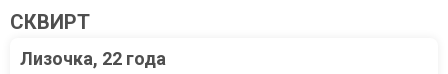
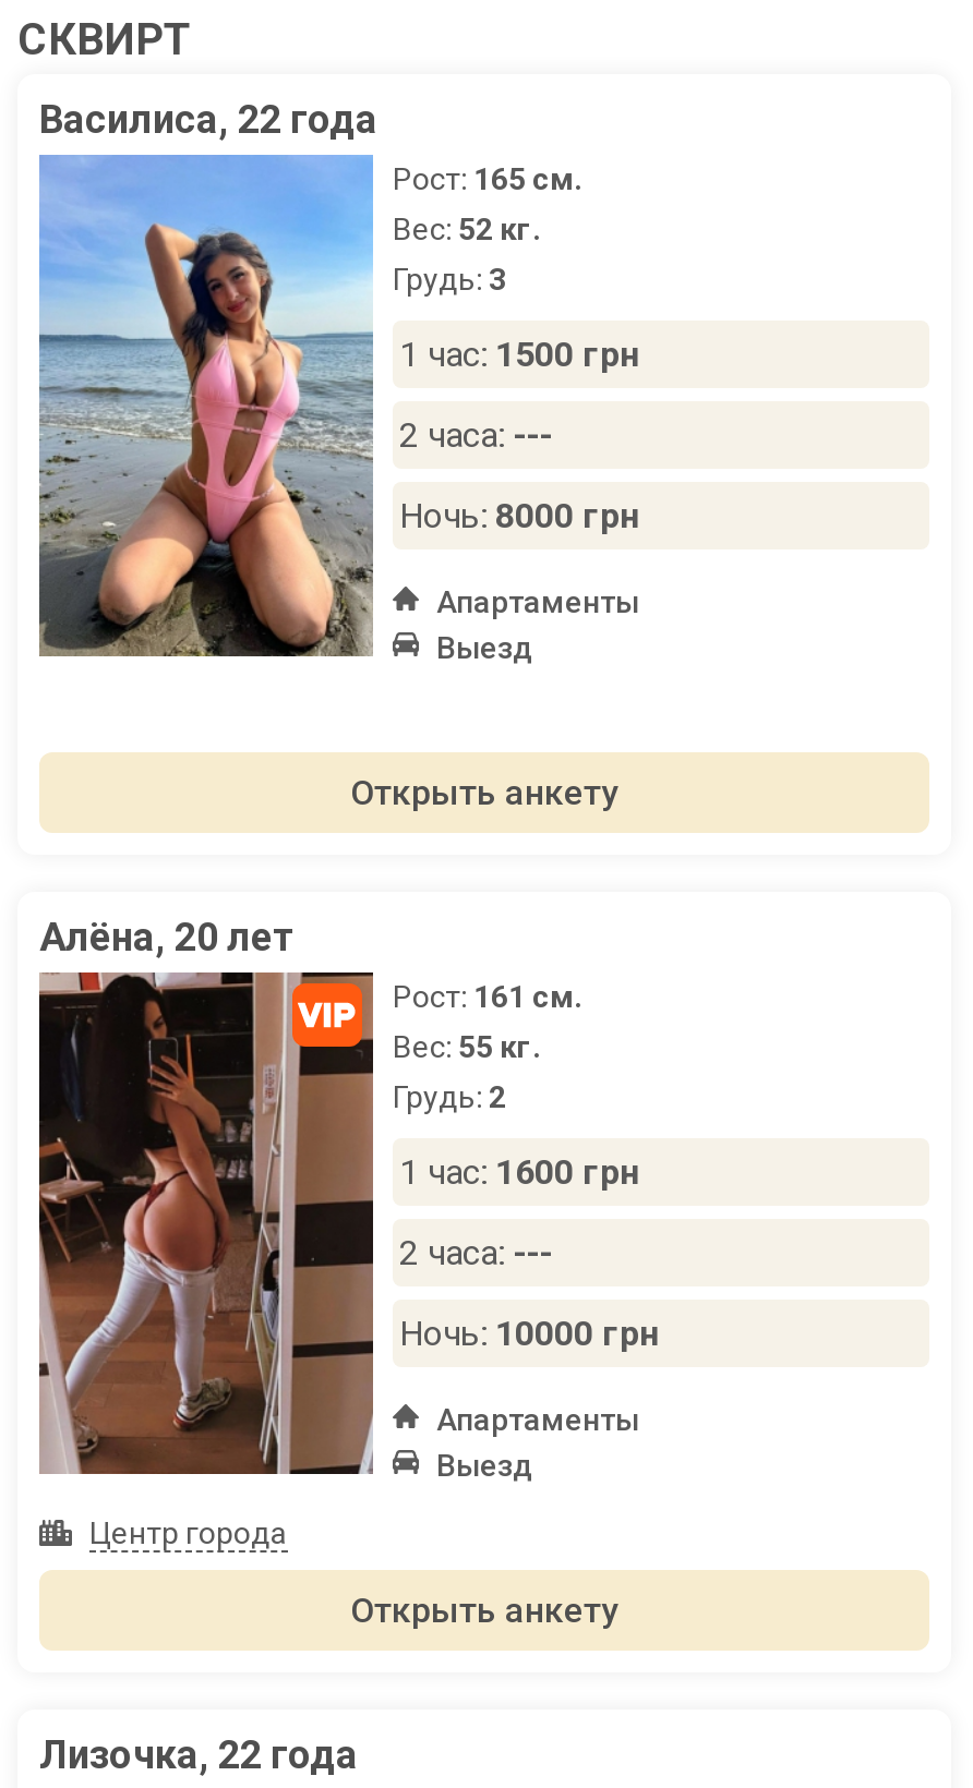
+ [image]
+ Василиса, 22 года
+ Рост: 165 см.
+ Вес: 52 кг.
+ Грудь: 3
+ 1 час: 1500 грн
+ 2 часа: ---
+ Ночь: 8000 грн
+ Апартаменты
+ Выезд

+ [image]
+ Открыть анкету
+ Алёна, 20 лет
+ Рост: 161 см.
+ Вес: 55 кг.
+ Грудь: 2
+ 1 час: 1600 грн
+ 2 часа: ---
+ Ночь: 10000 грн
+ Апартаменты
+ Выезд
+ Центр города
+ Открыть анкету
